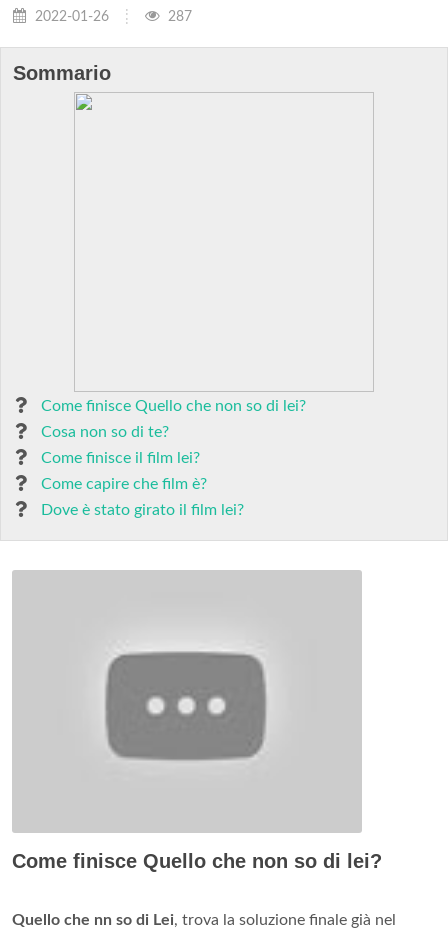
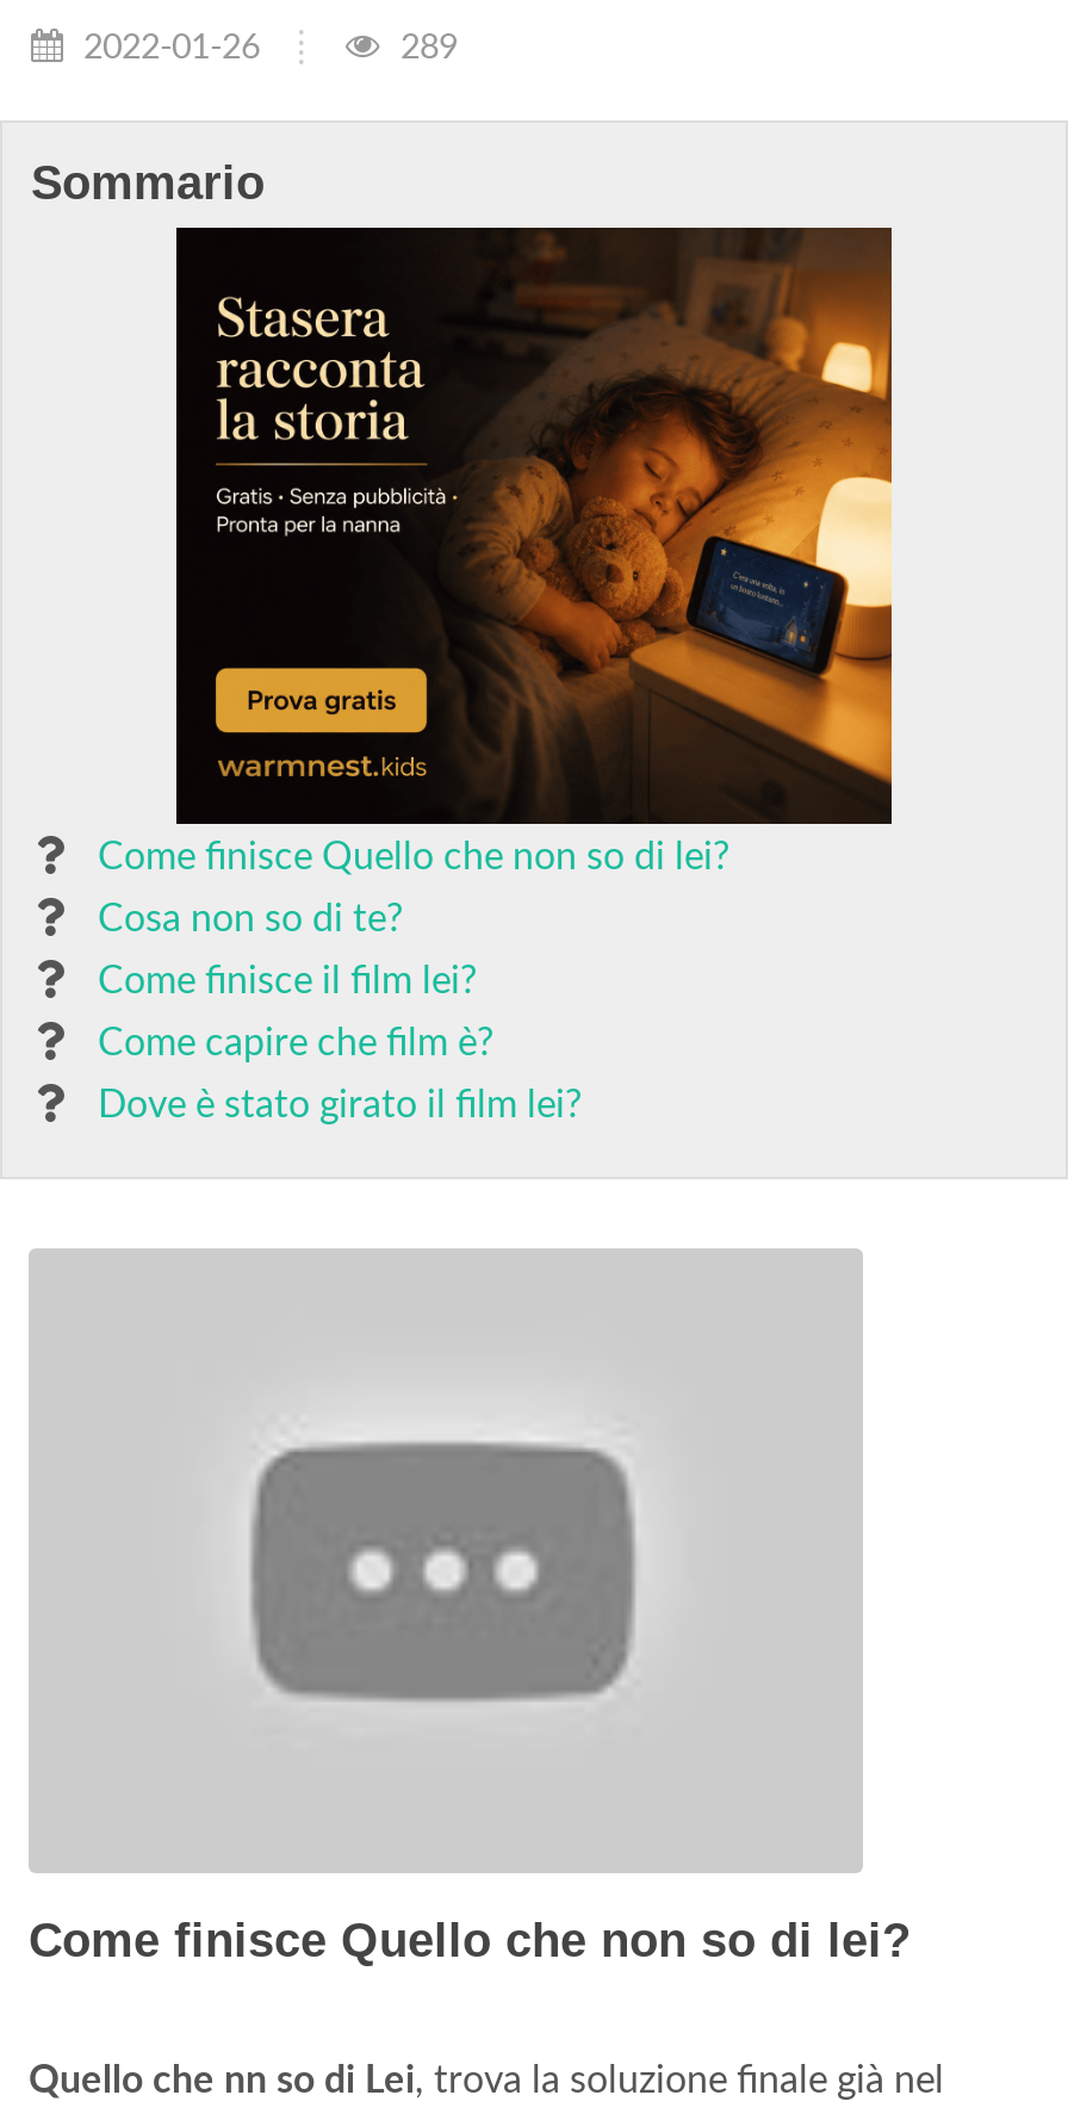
- 287
+ 289

+ [image]
